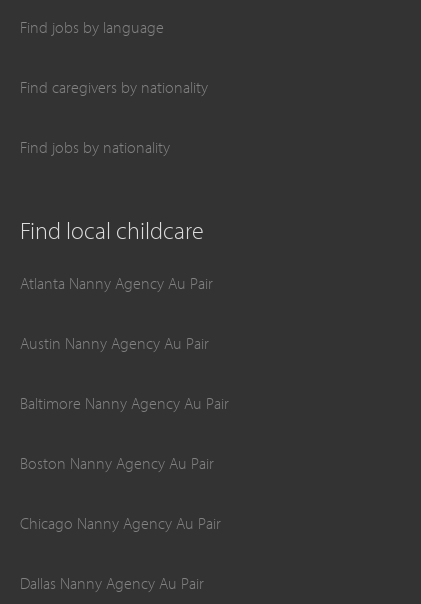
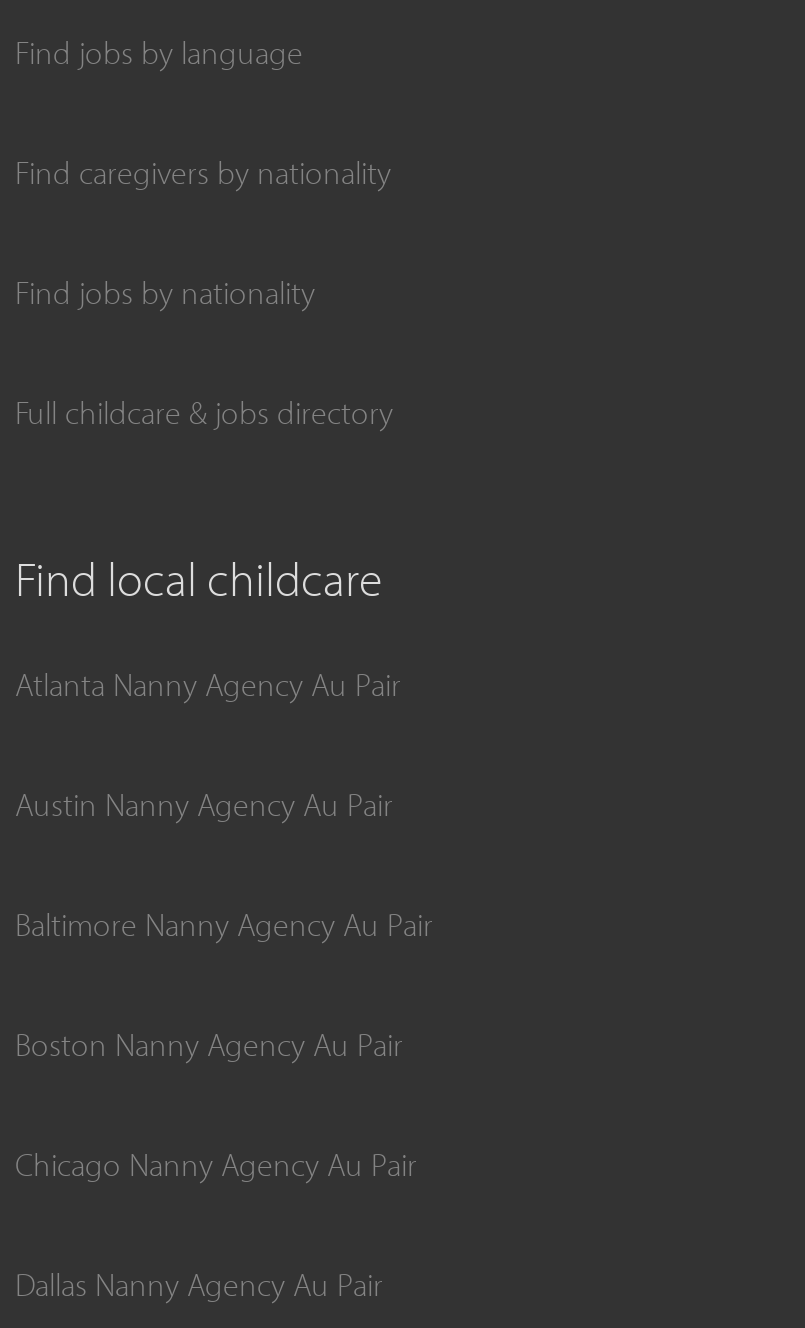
+ Full childcare & jobs directory
